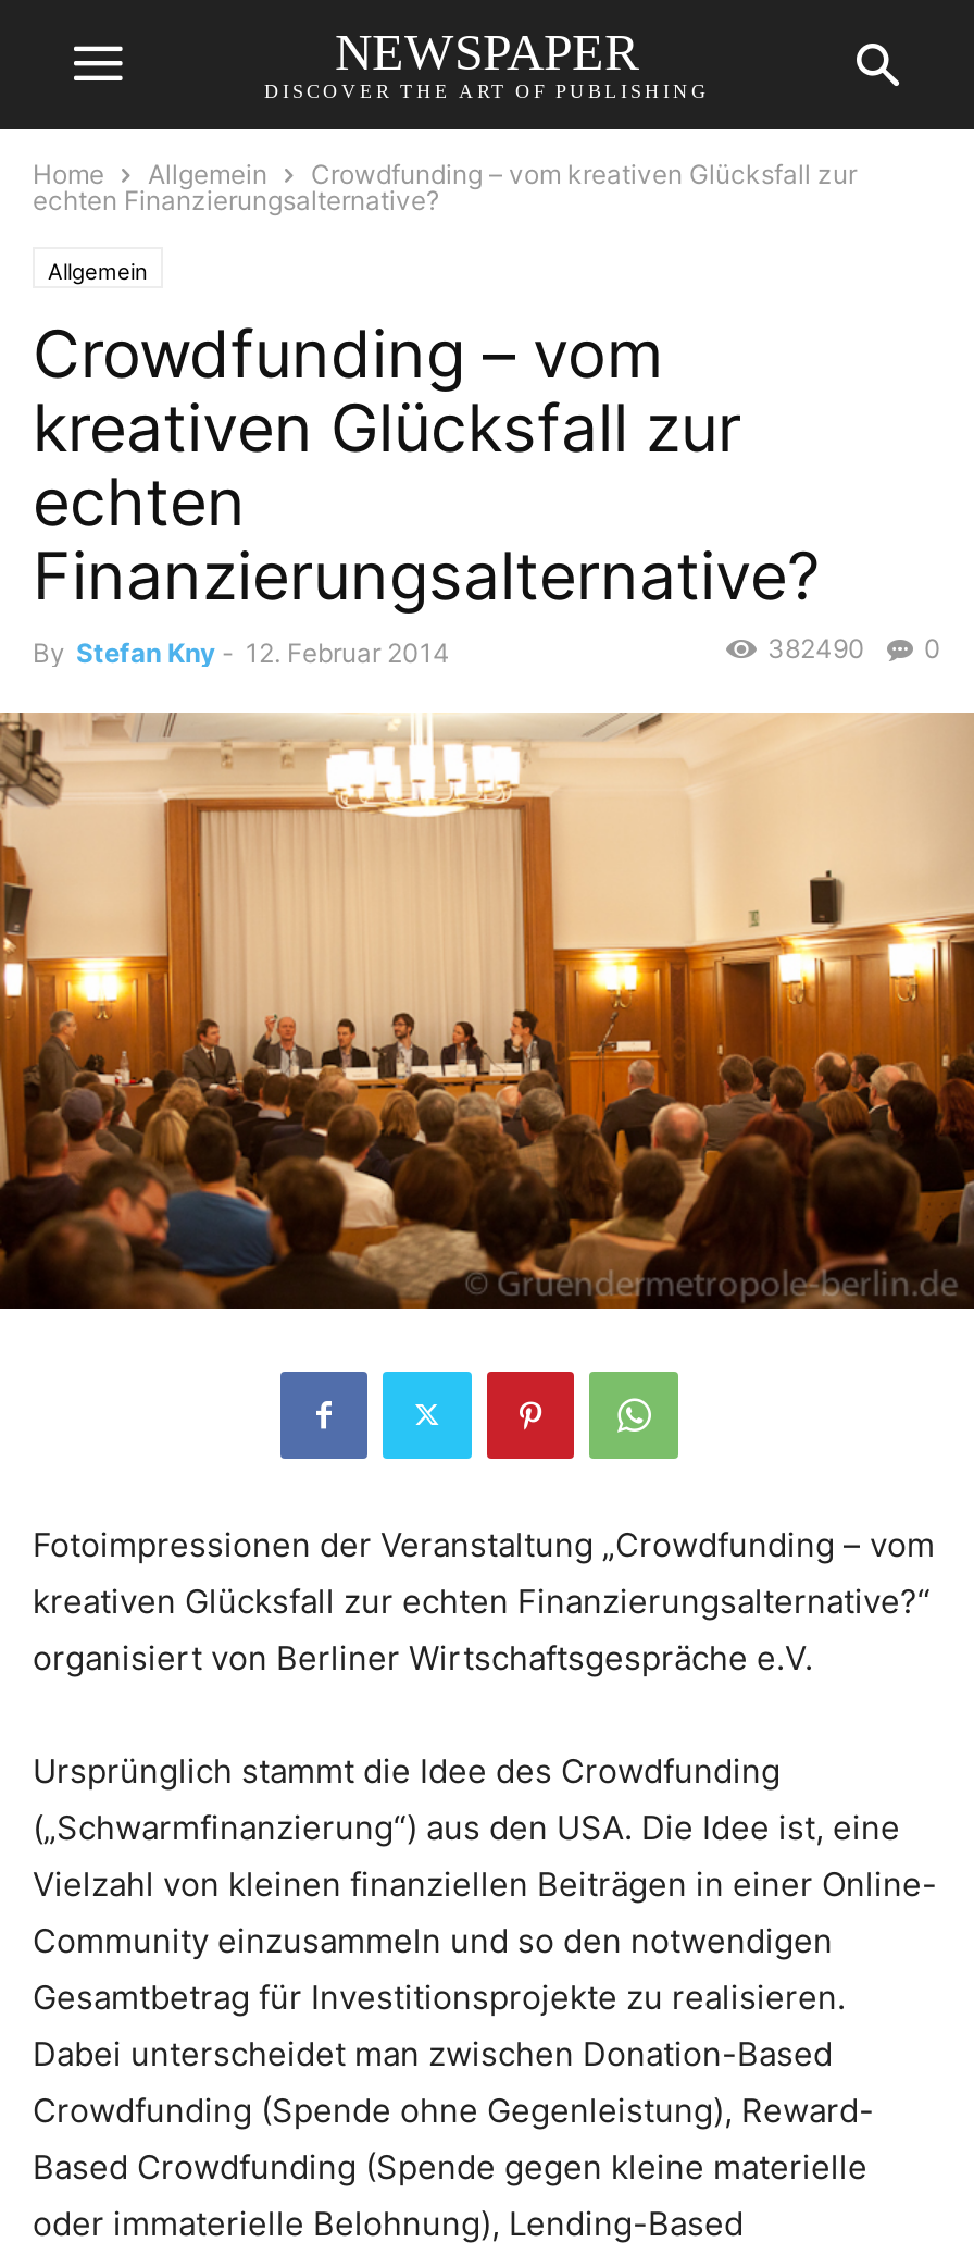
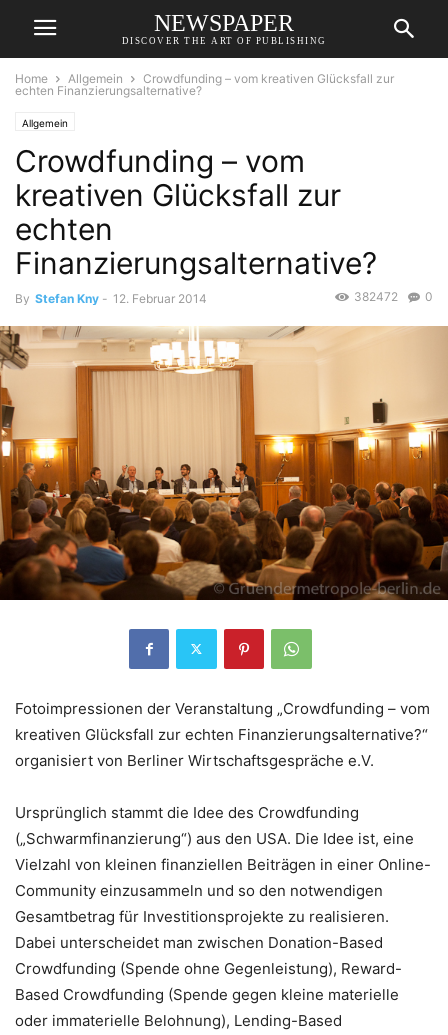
- 382490 0
+ 382472 0
